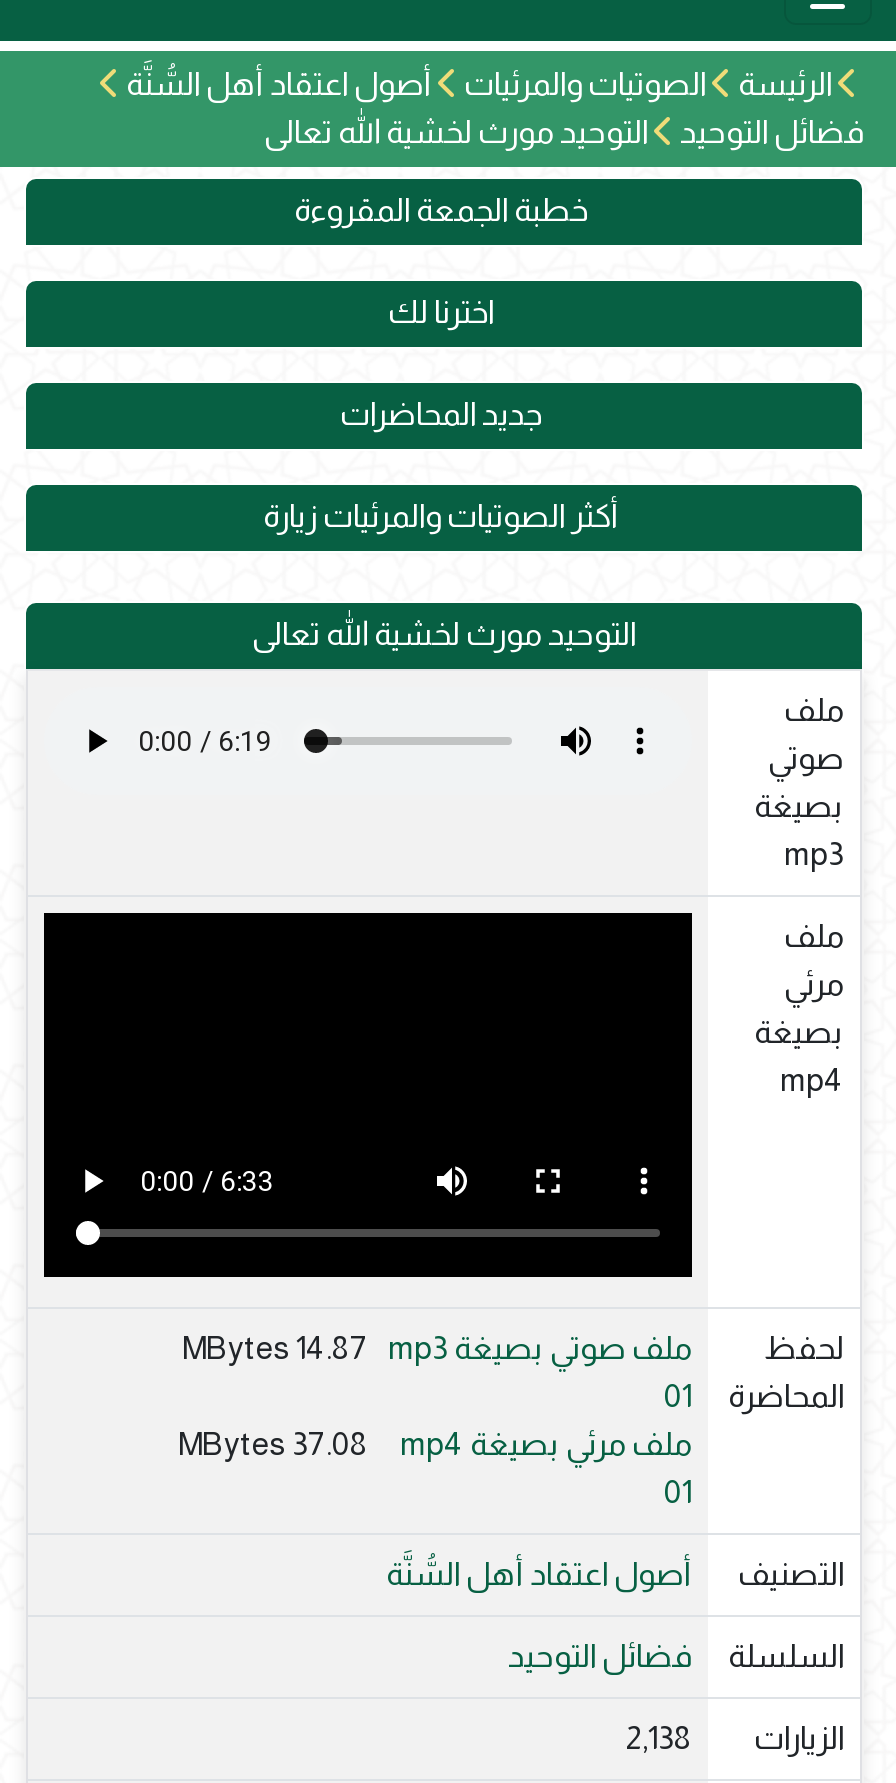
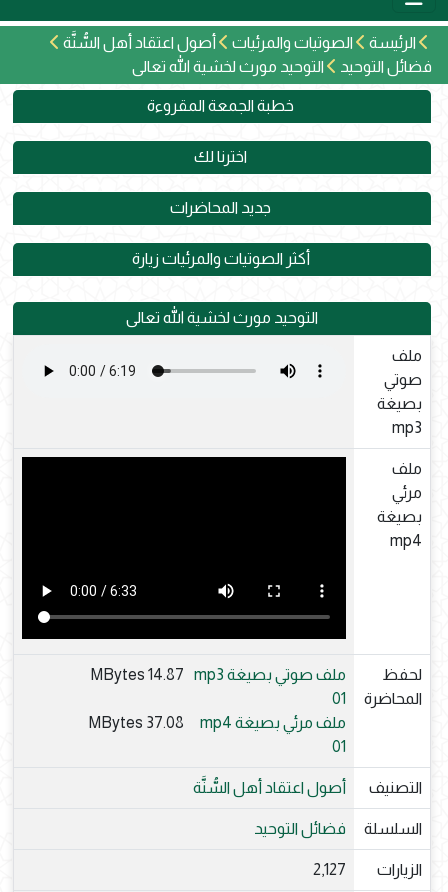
- الزيارات 2,138
+ الزيارات 2,127
